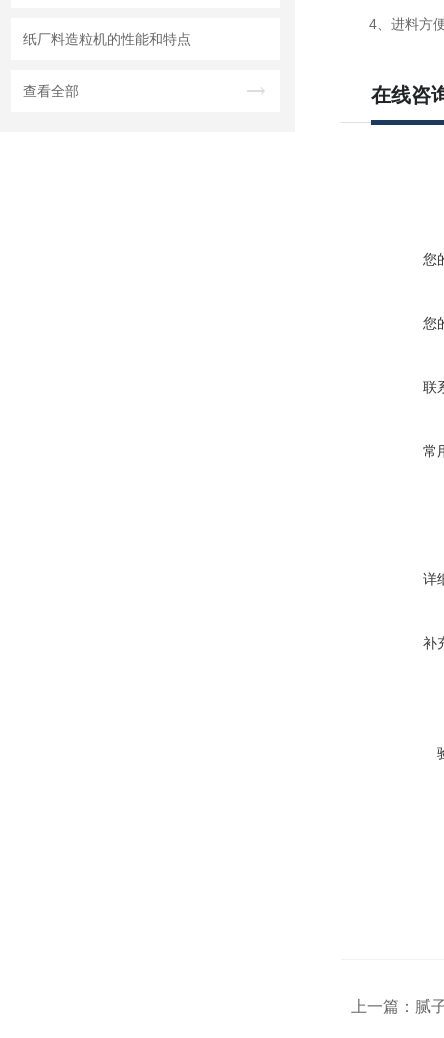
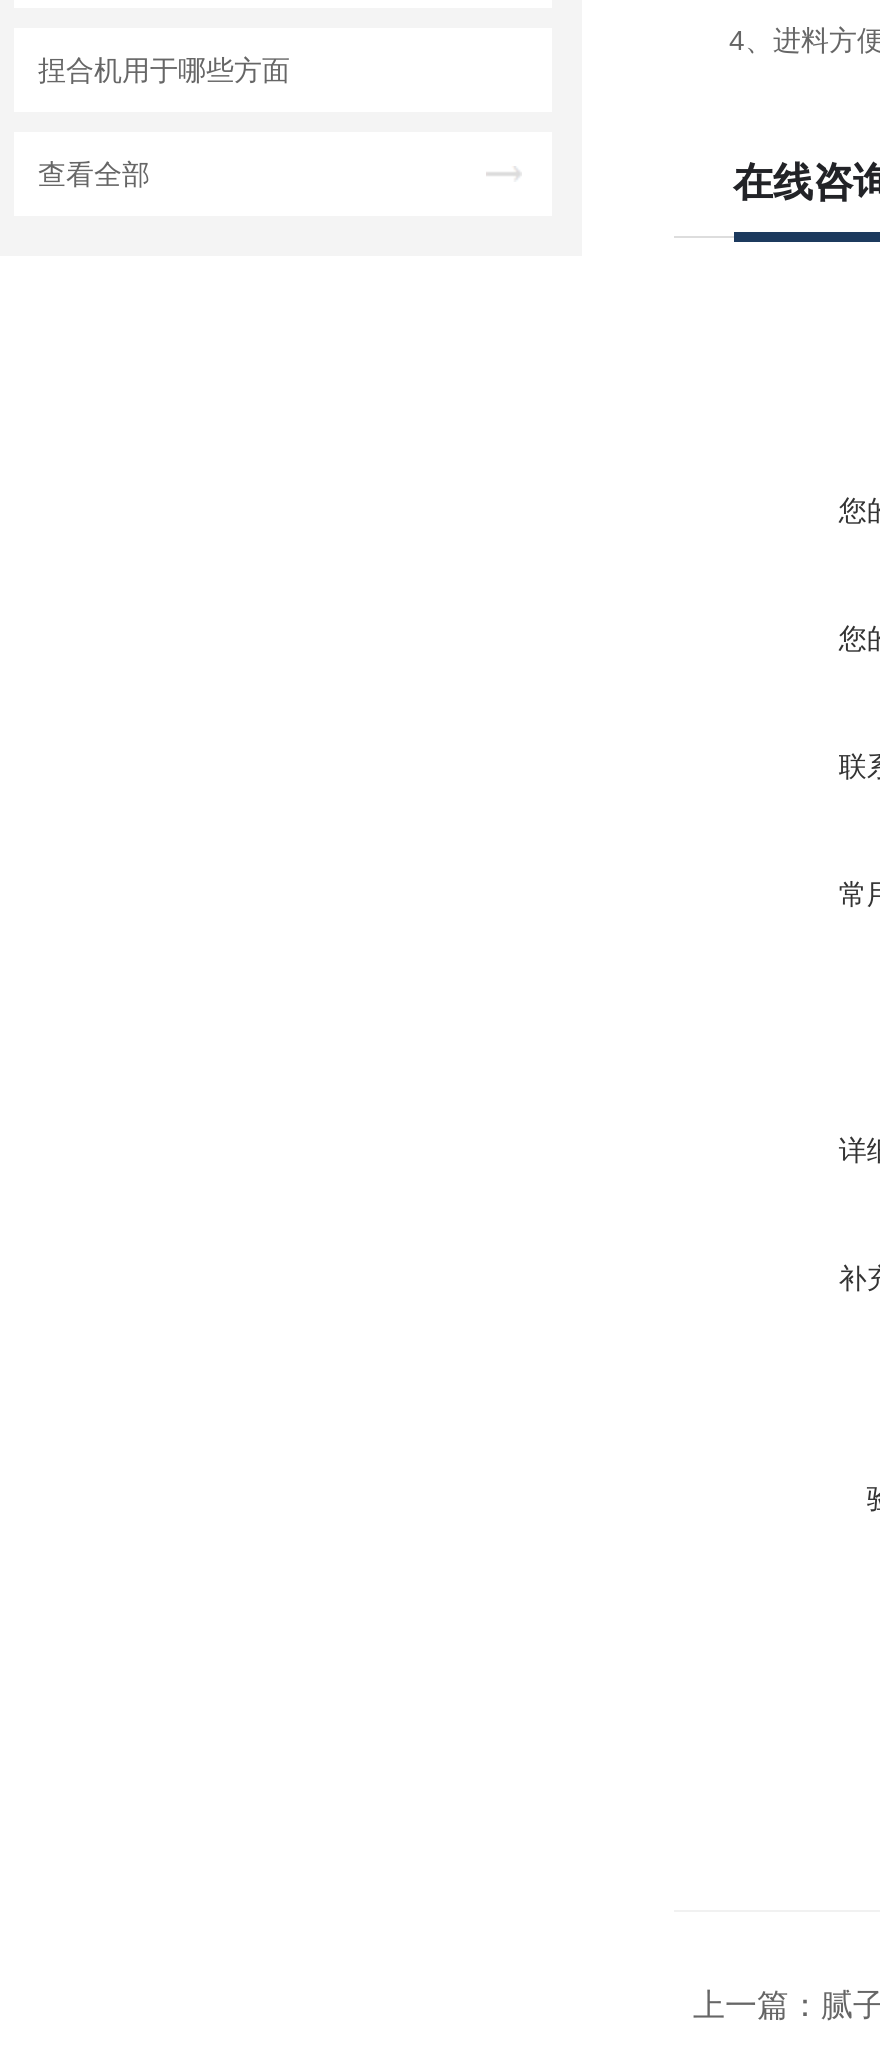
- 纸厂料造粒机的性能和特点
+ 捏合机用于哪些方面
